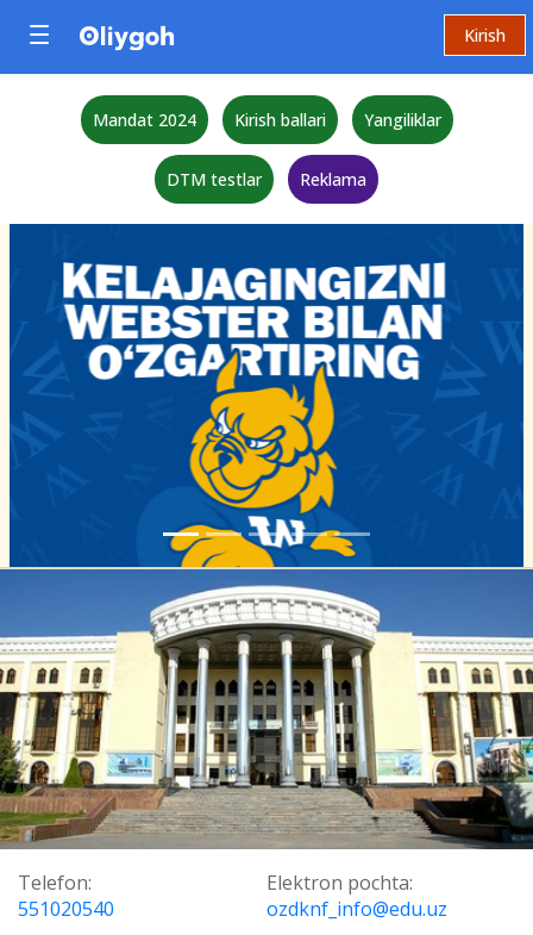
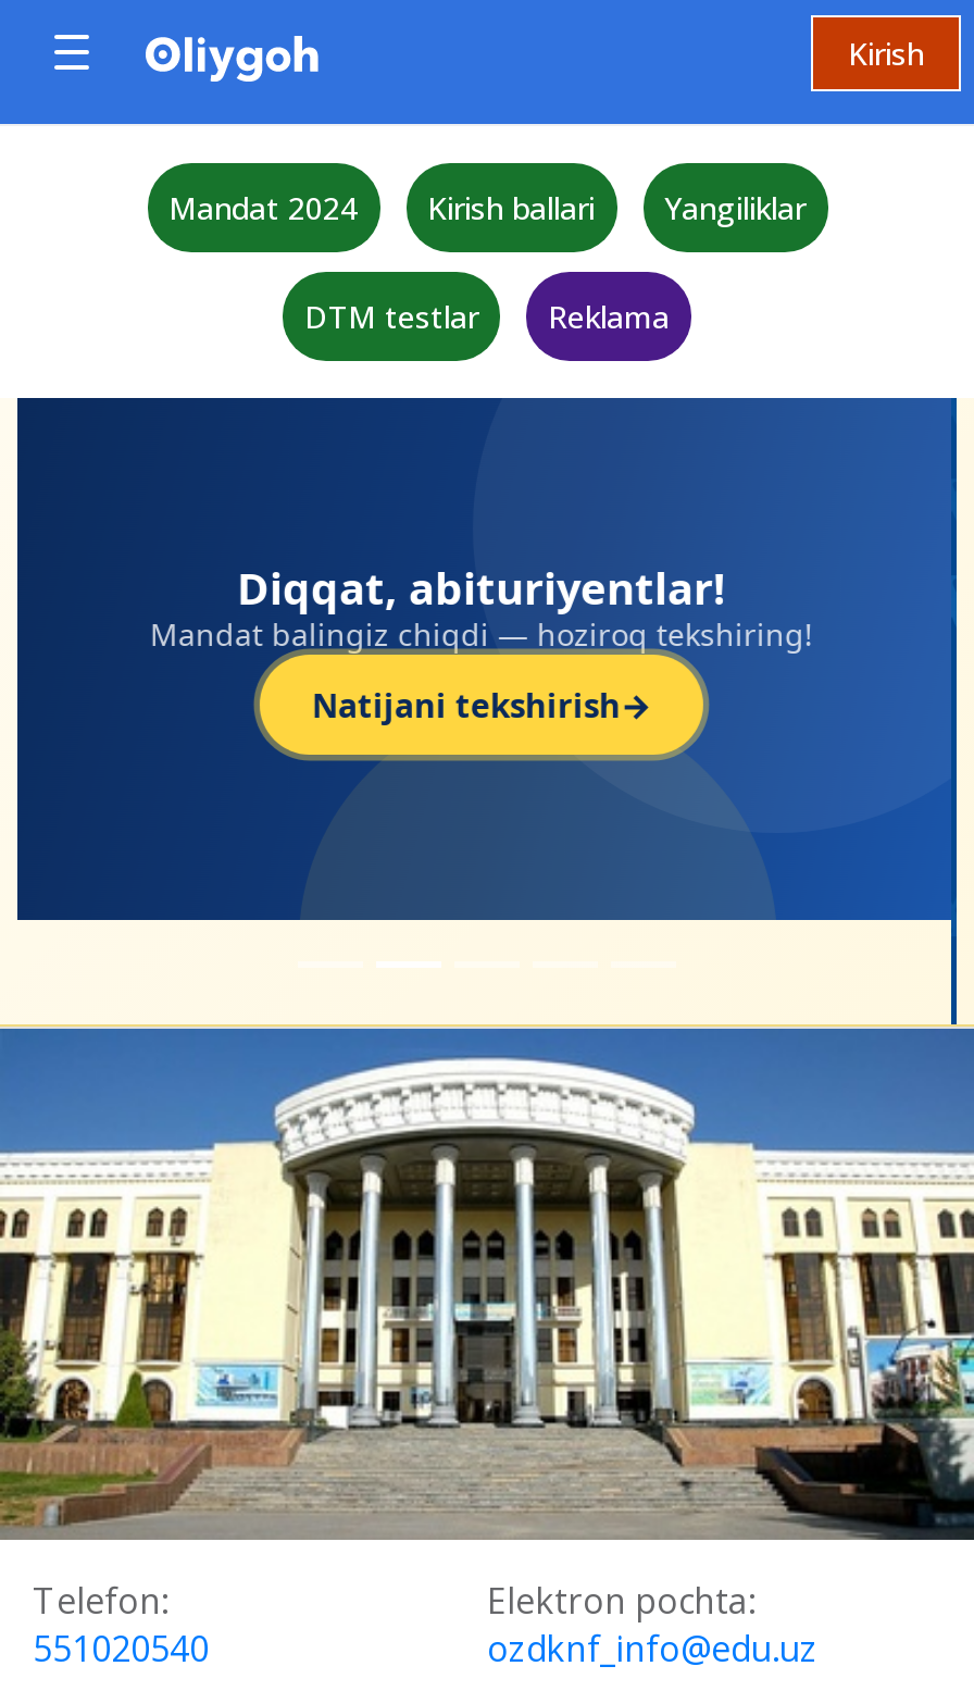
- [image]
+ [image]
